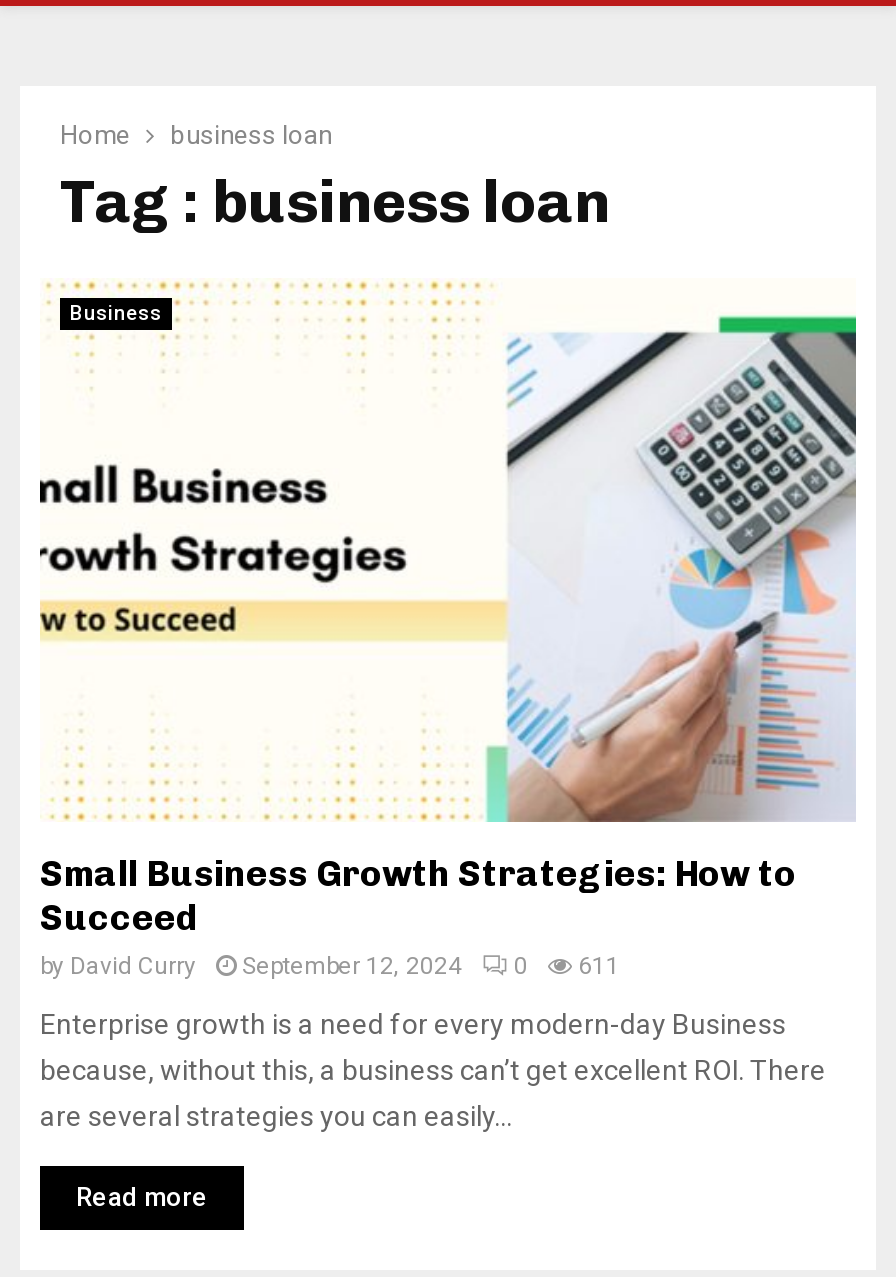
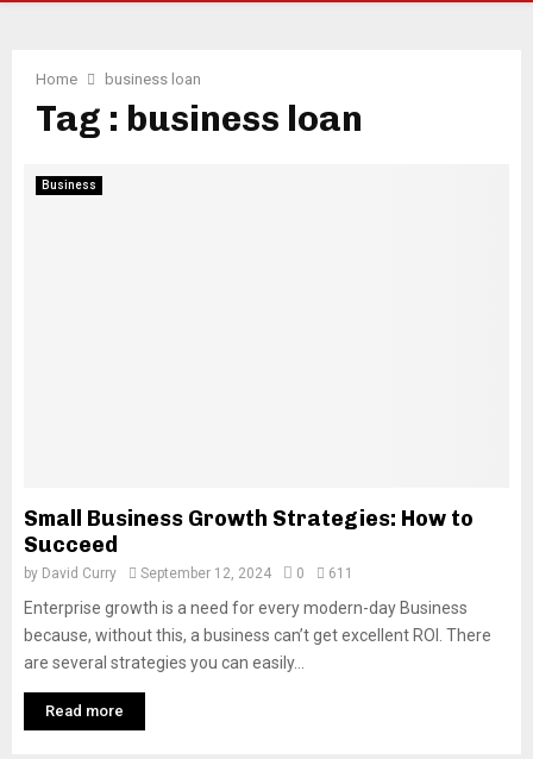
- [image]
